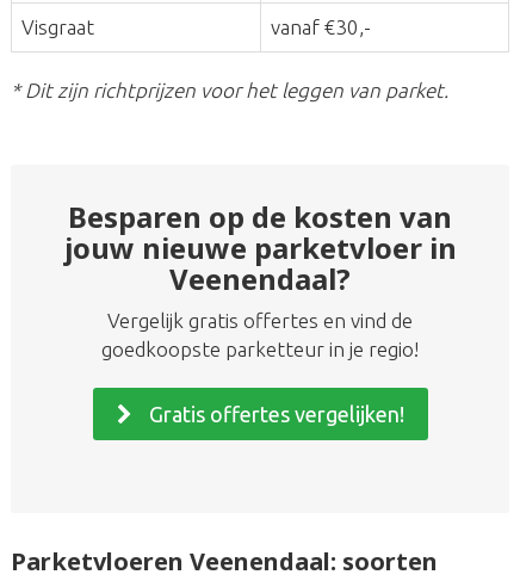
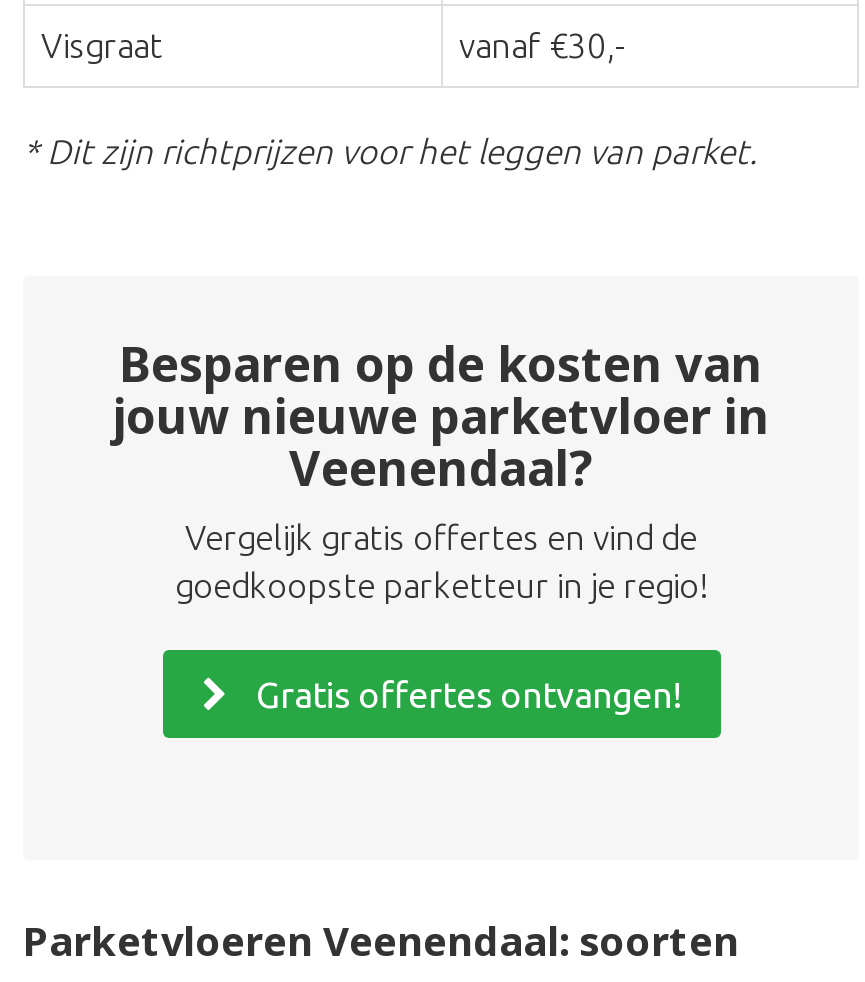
- Gratis offertes vergelijken!
+ Gratis offertes ontvangen!
